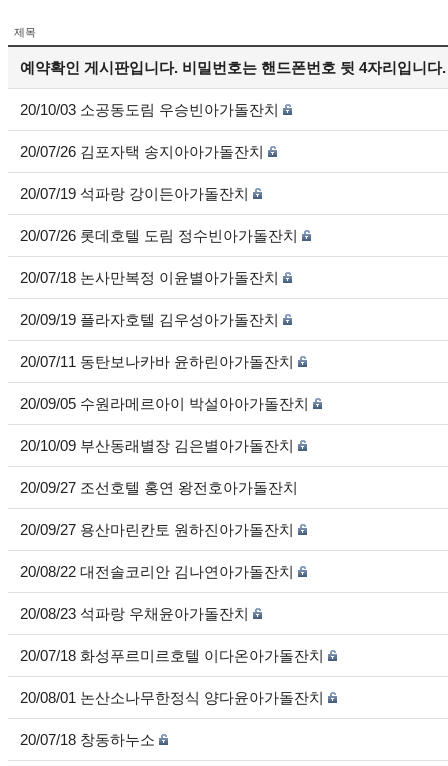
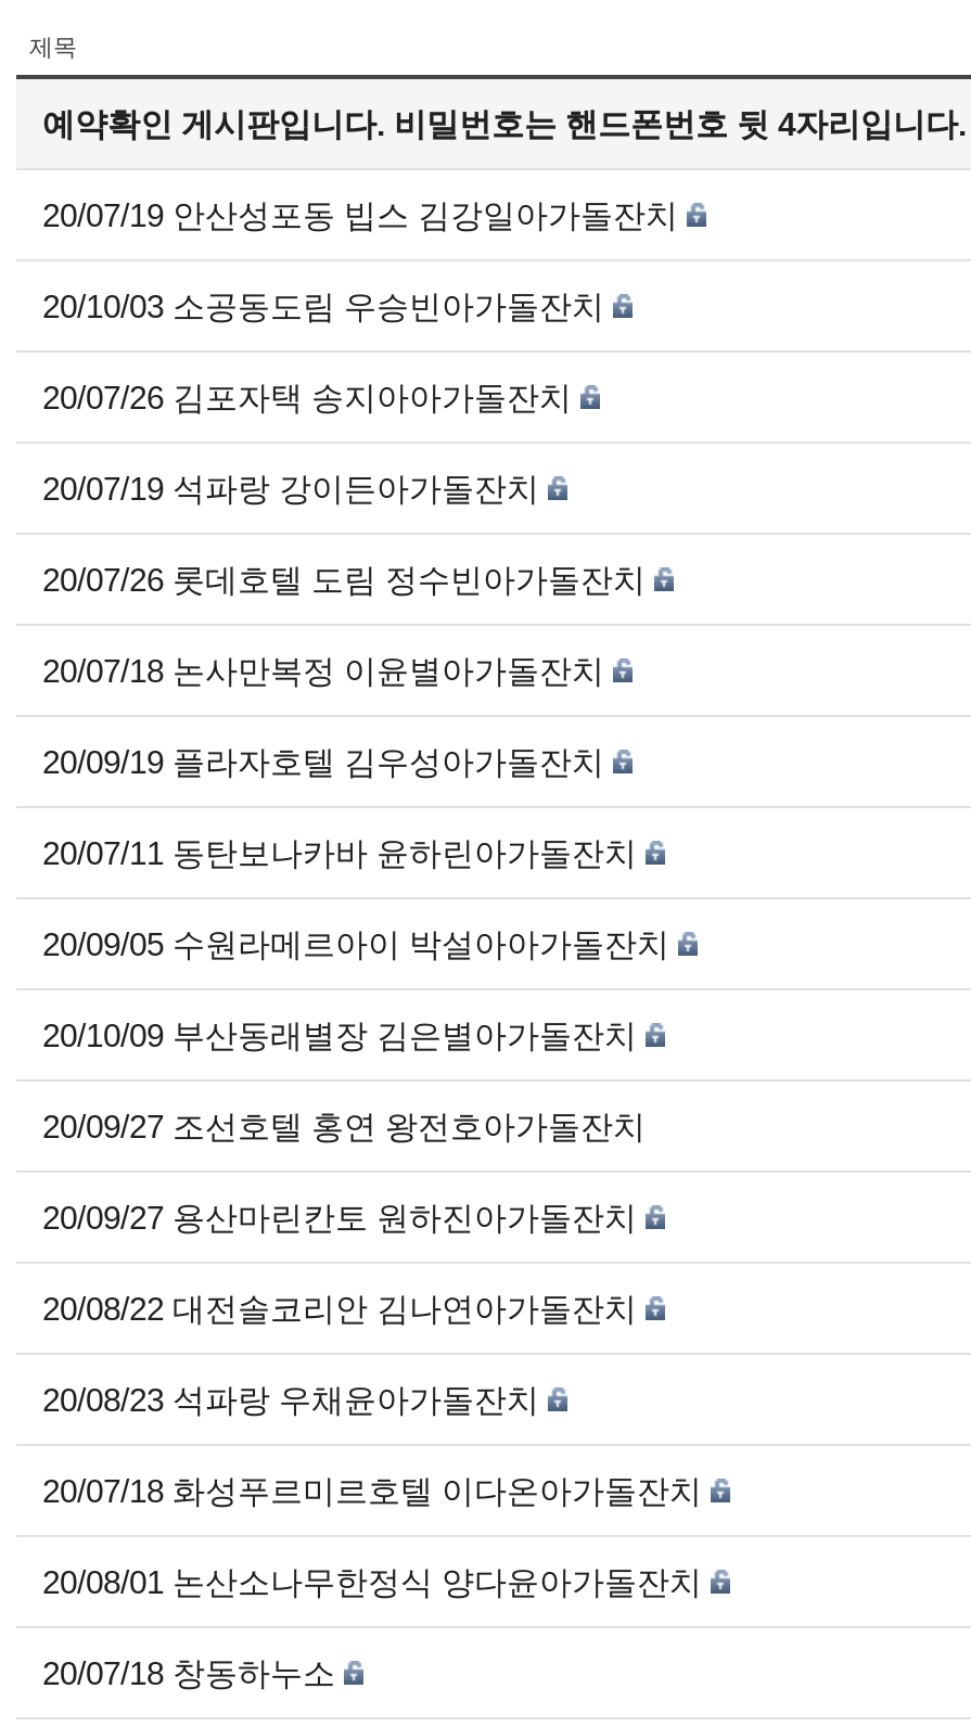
+ 20/07/19 안산성포동 빕스 김강일아가돌잔치
